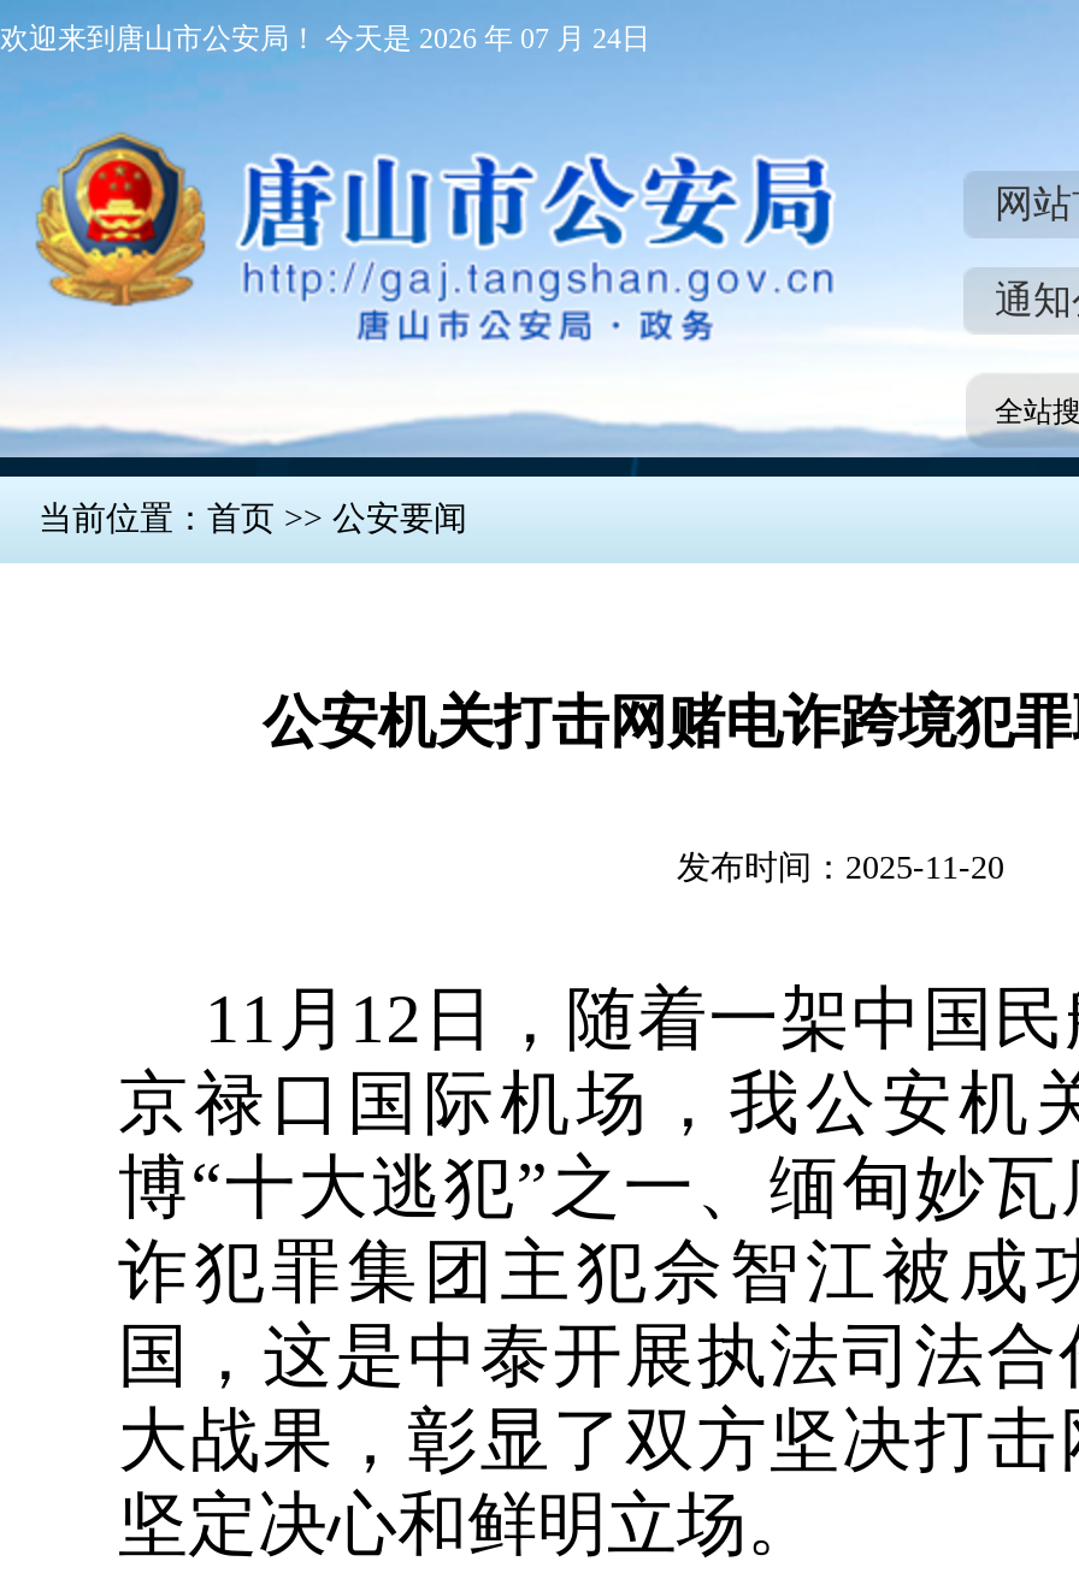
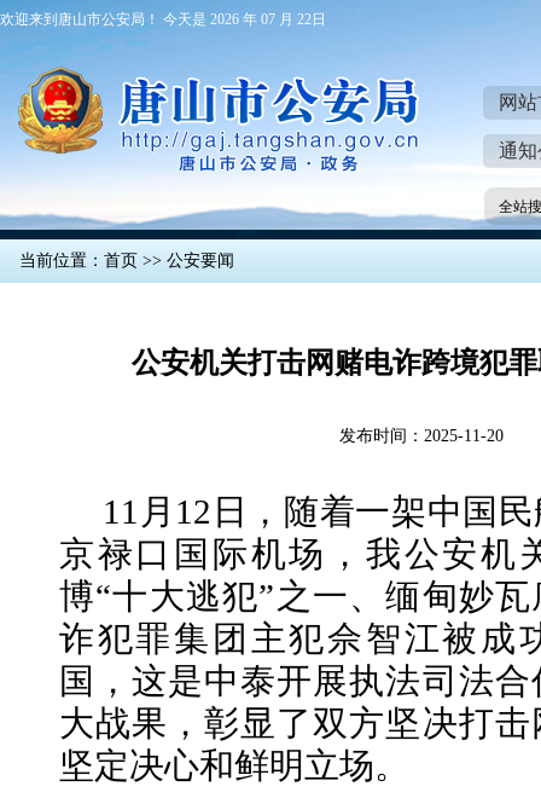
- 欢迎来到唐山市公安局！ 今天是 2026 年 07 月 24日
+ 欢迎来到唐山市公安局！ 今天是 2026 年 07 月 22日
